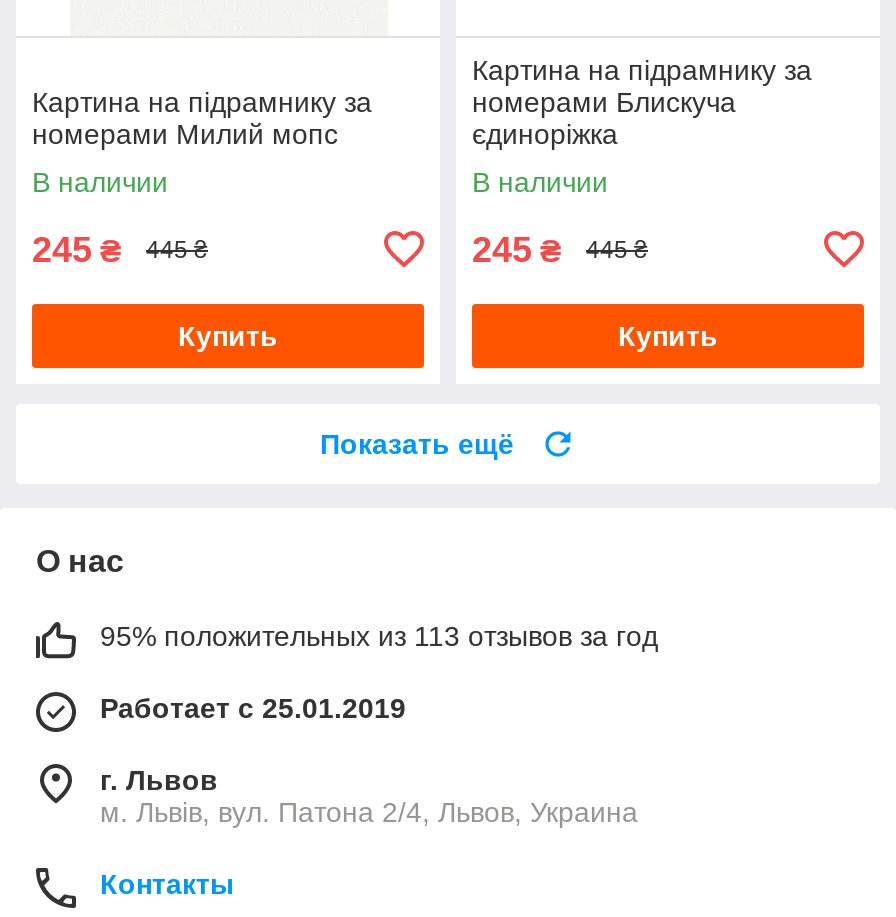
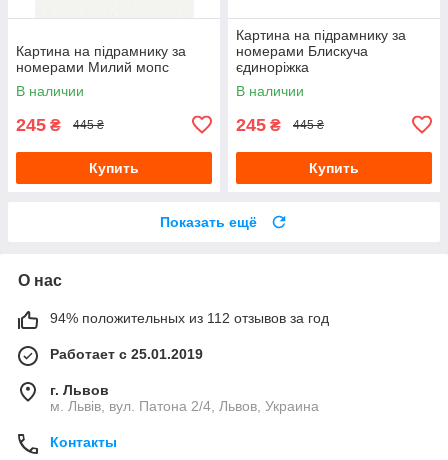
- 95% положительных из 113 отзывов за год
+ 94% положительных из 112 отзывов за год
